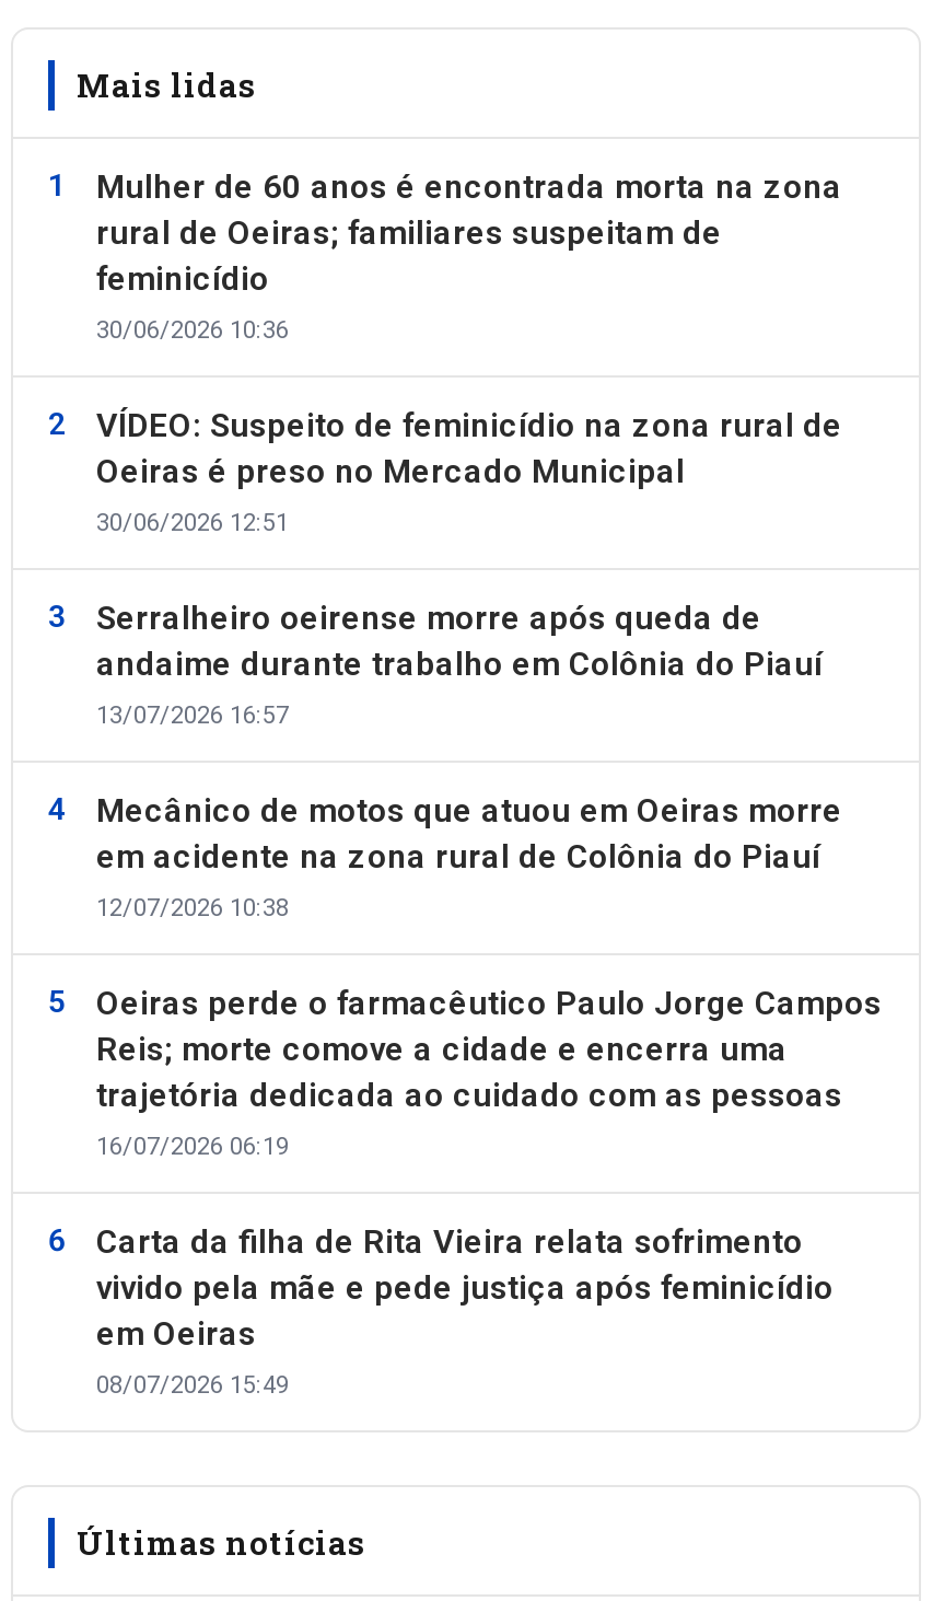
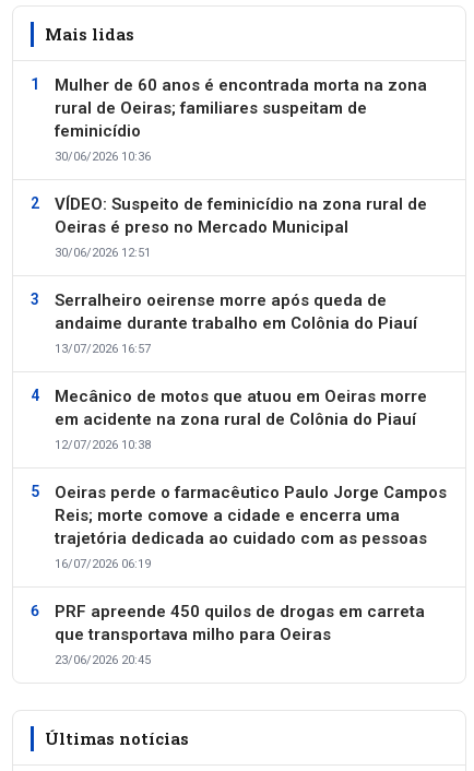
- Carta da filha de Rita Vieira relata sofrimento
- vivido pela mãe e pede justiça após feminicídio
- em Oeiras
- 08/07/2026 15:49
+ PRF apreende 450 quilos de drogas em carreta
+ que transportava milho para Oeiras
+ 23/06/2026 20:45
